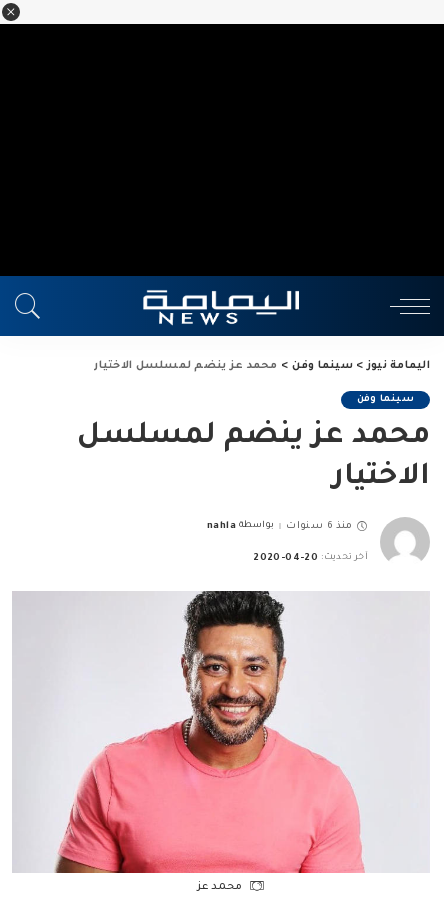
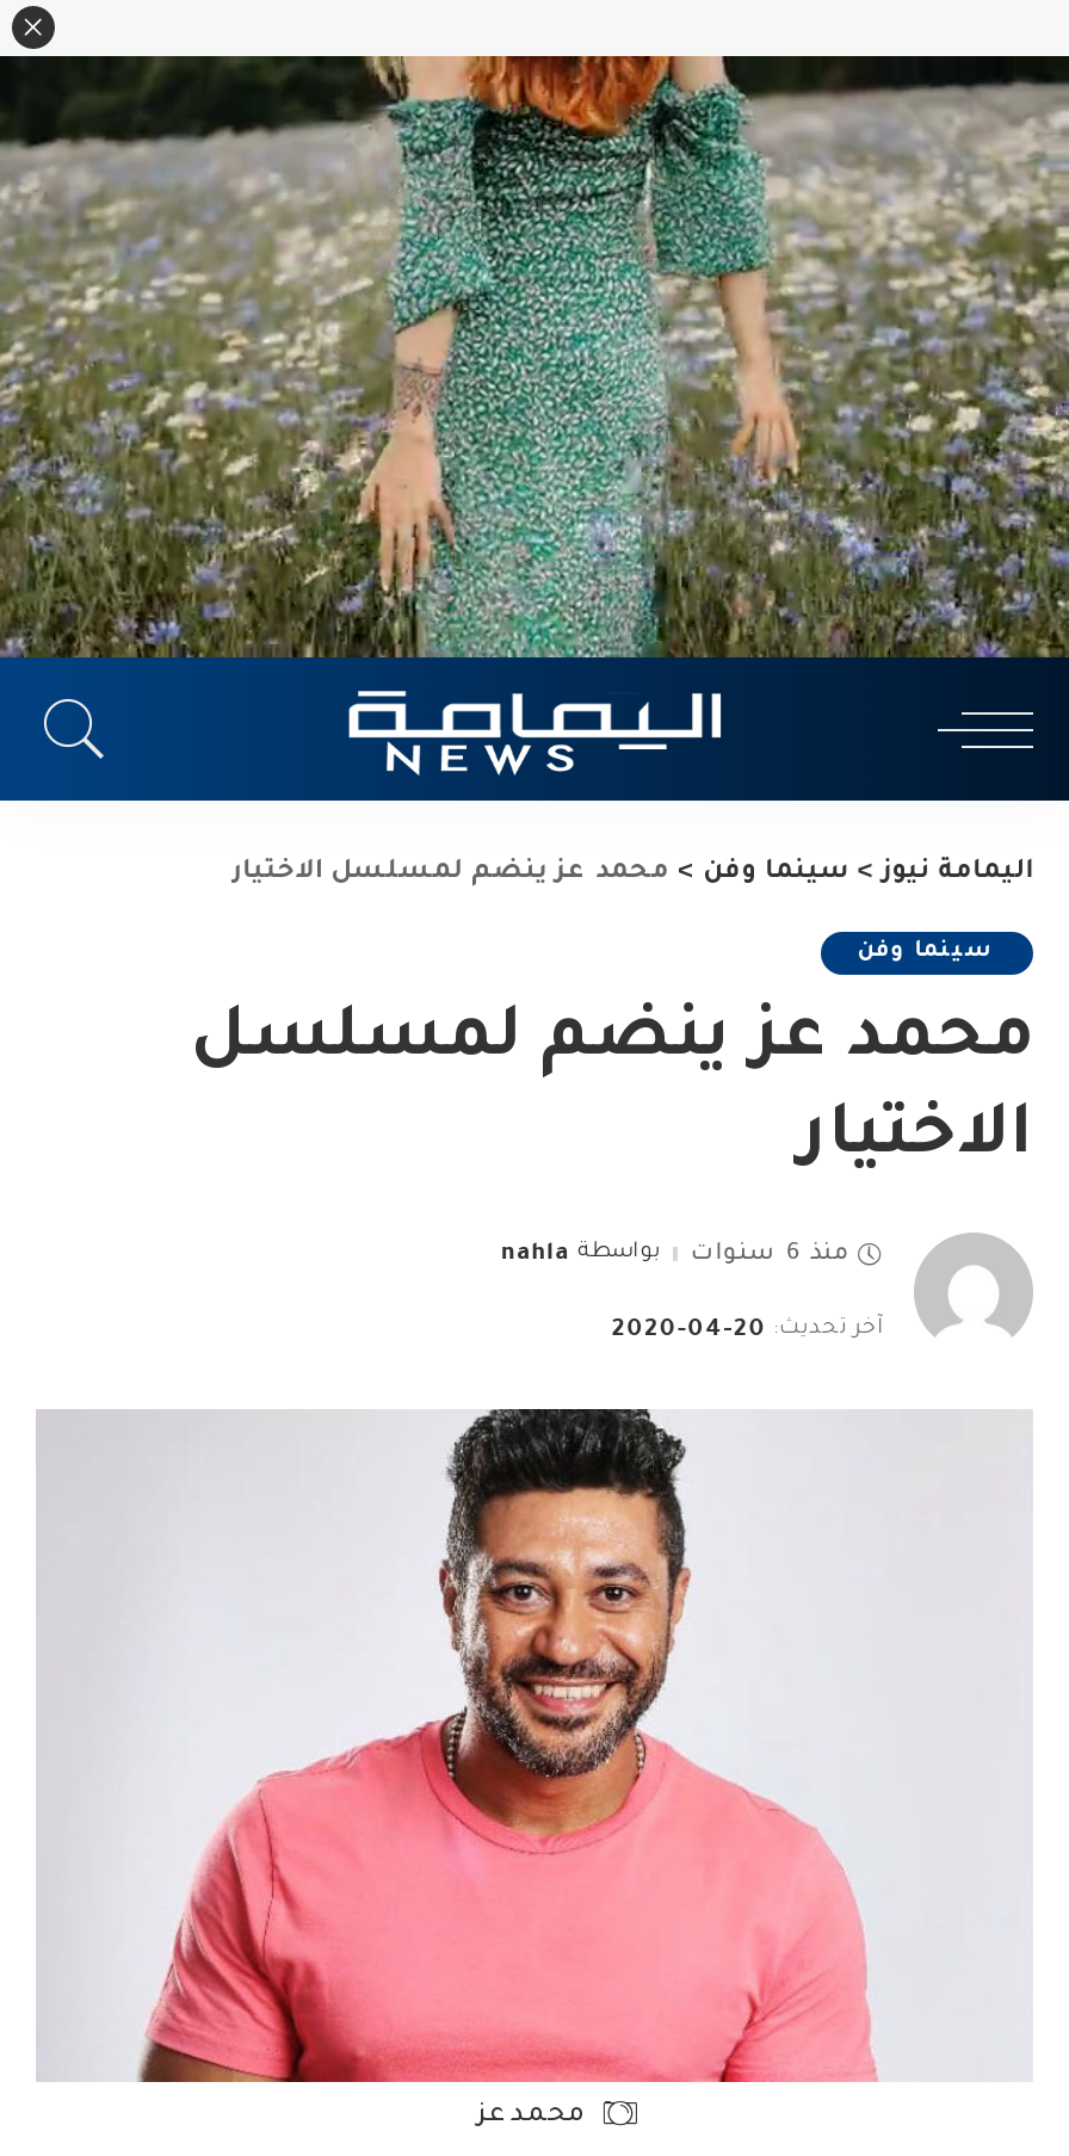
+ [image]
